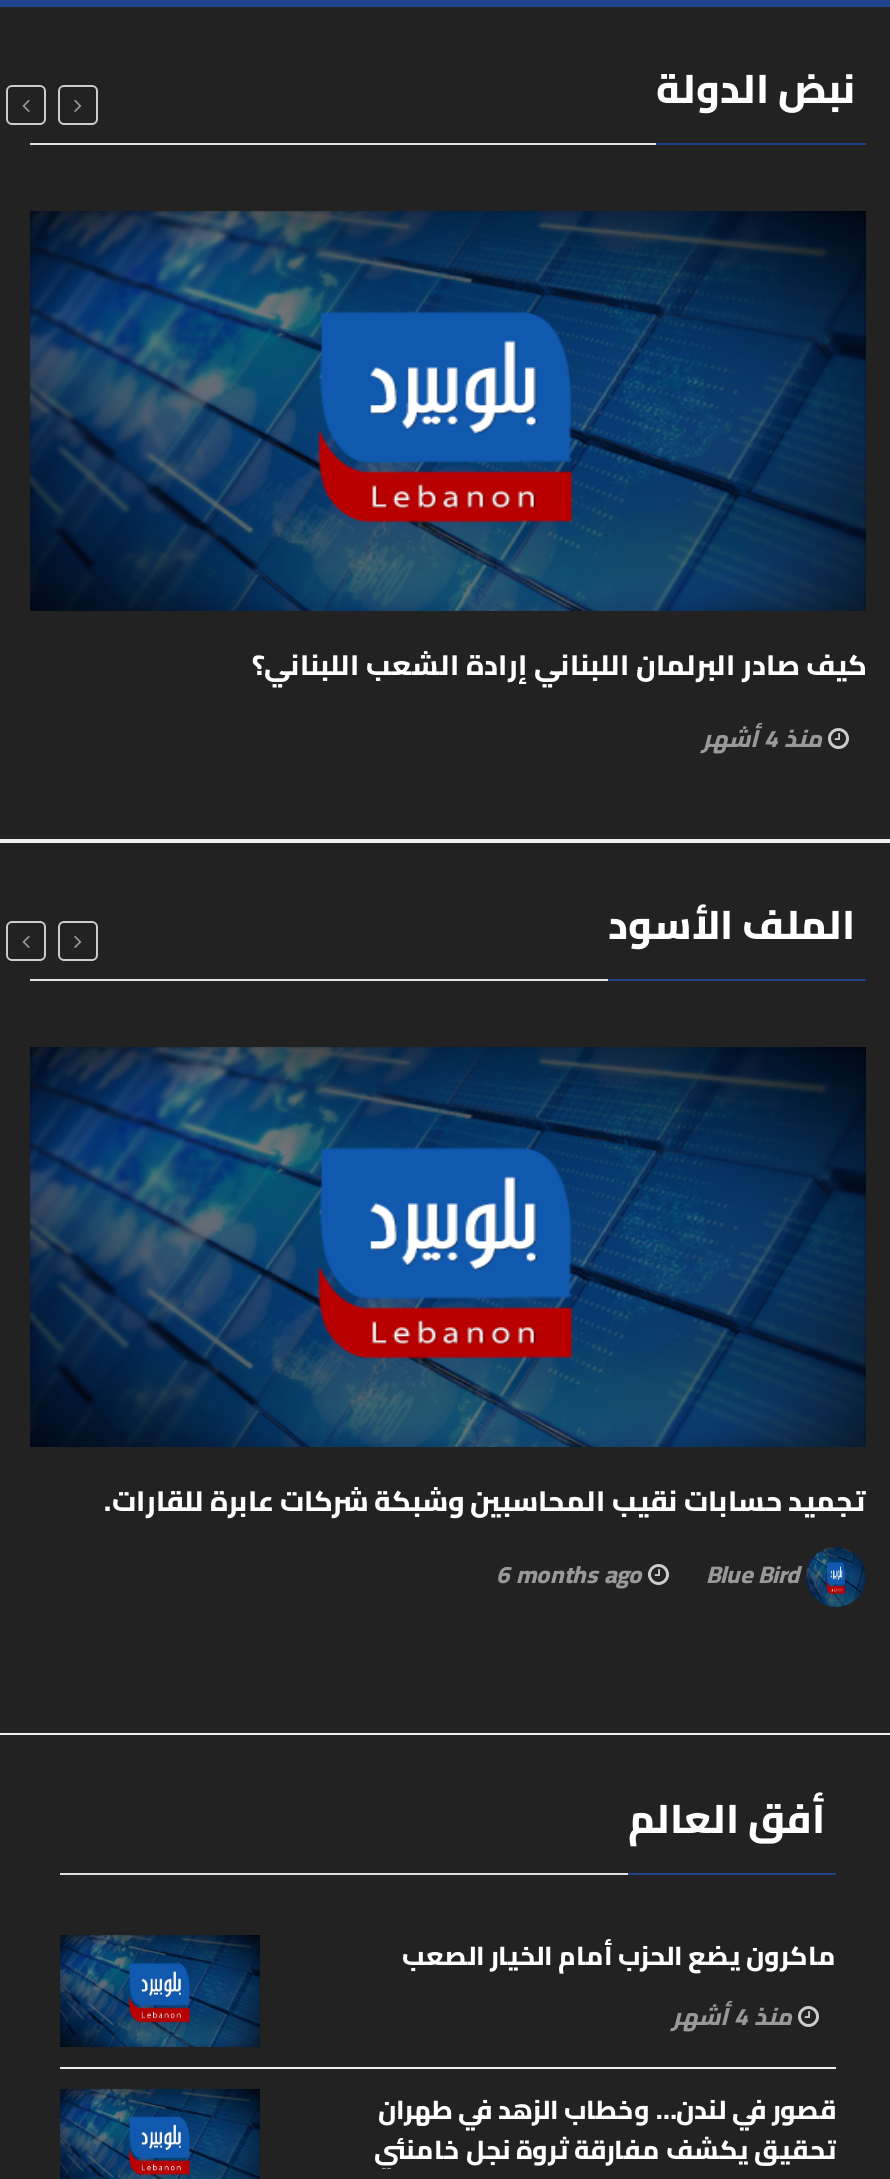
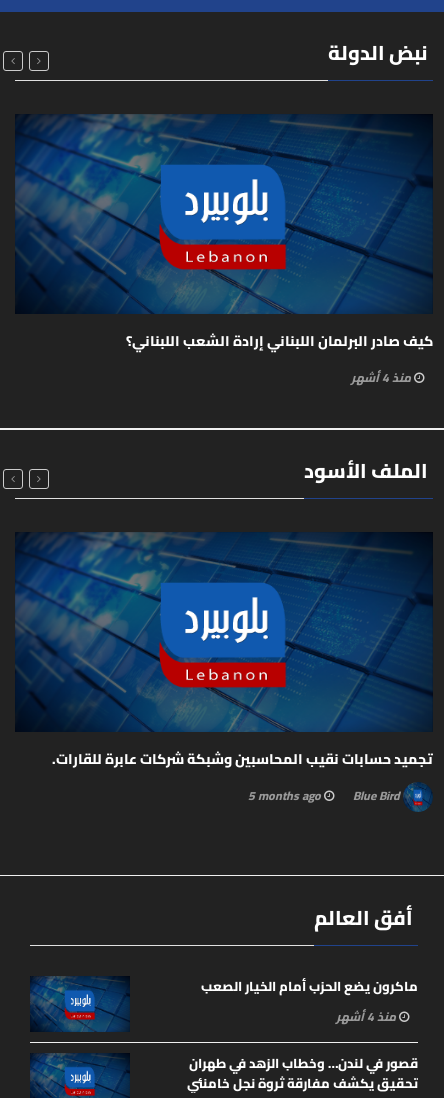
- 6 months ago Blue Bird
+ 5 months ago Blue Bird
